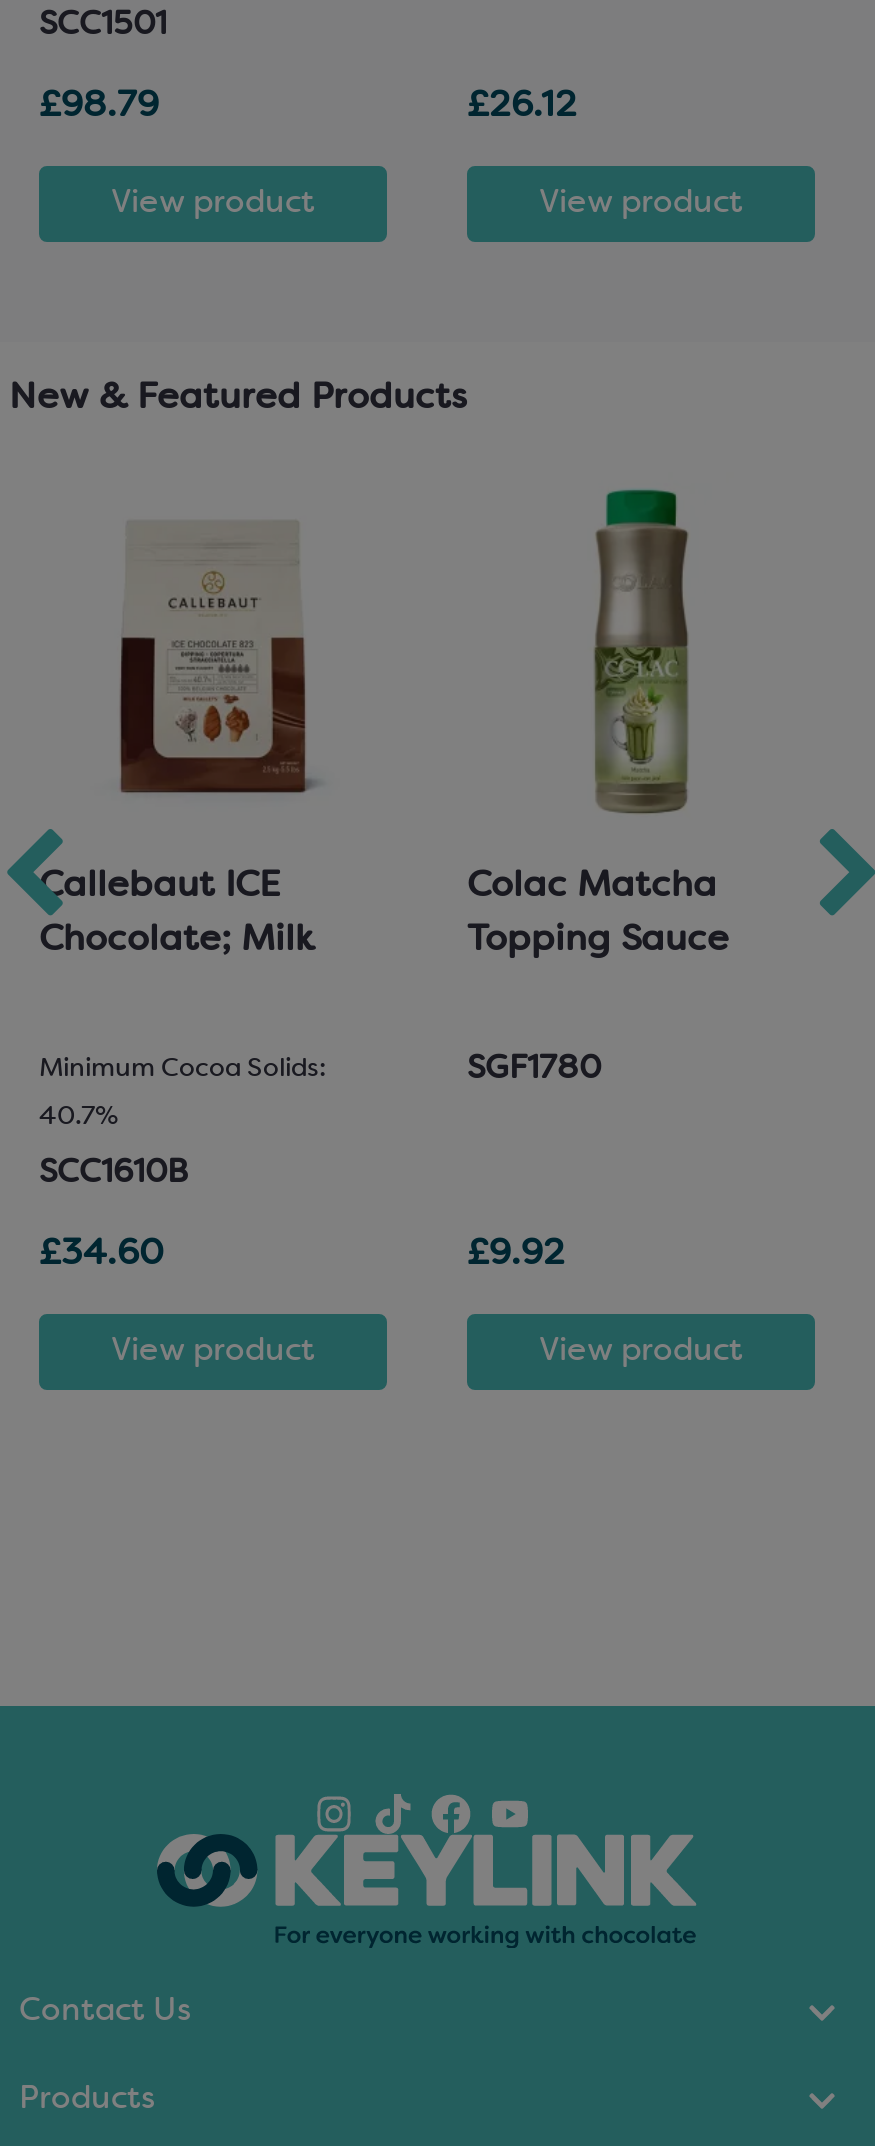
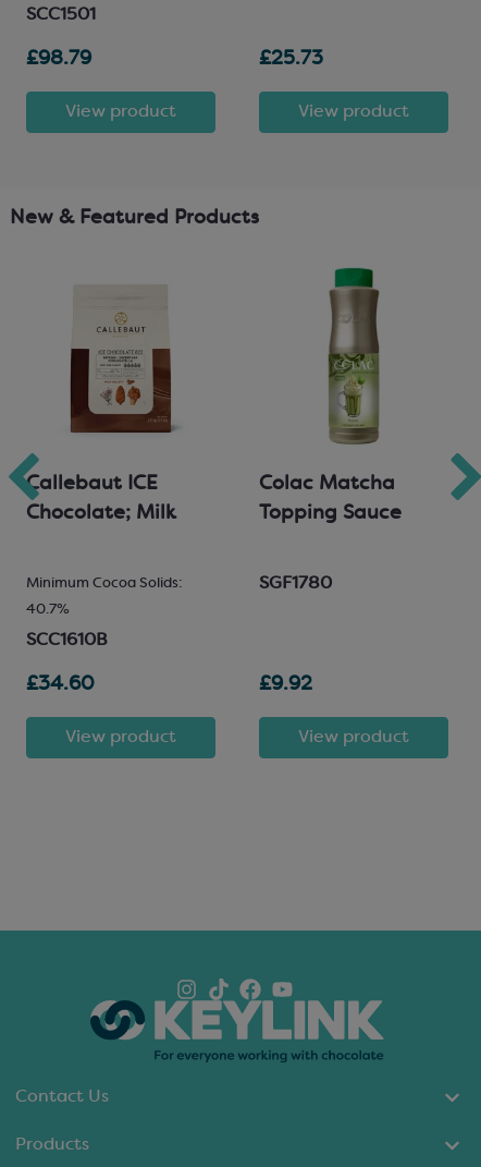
- £26.12
+ £25.73
